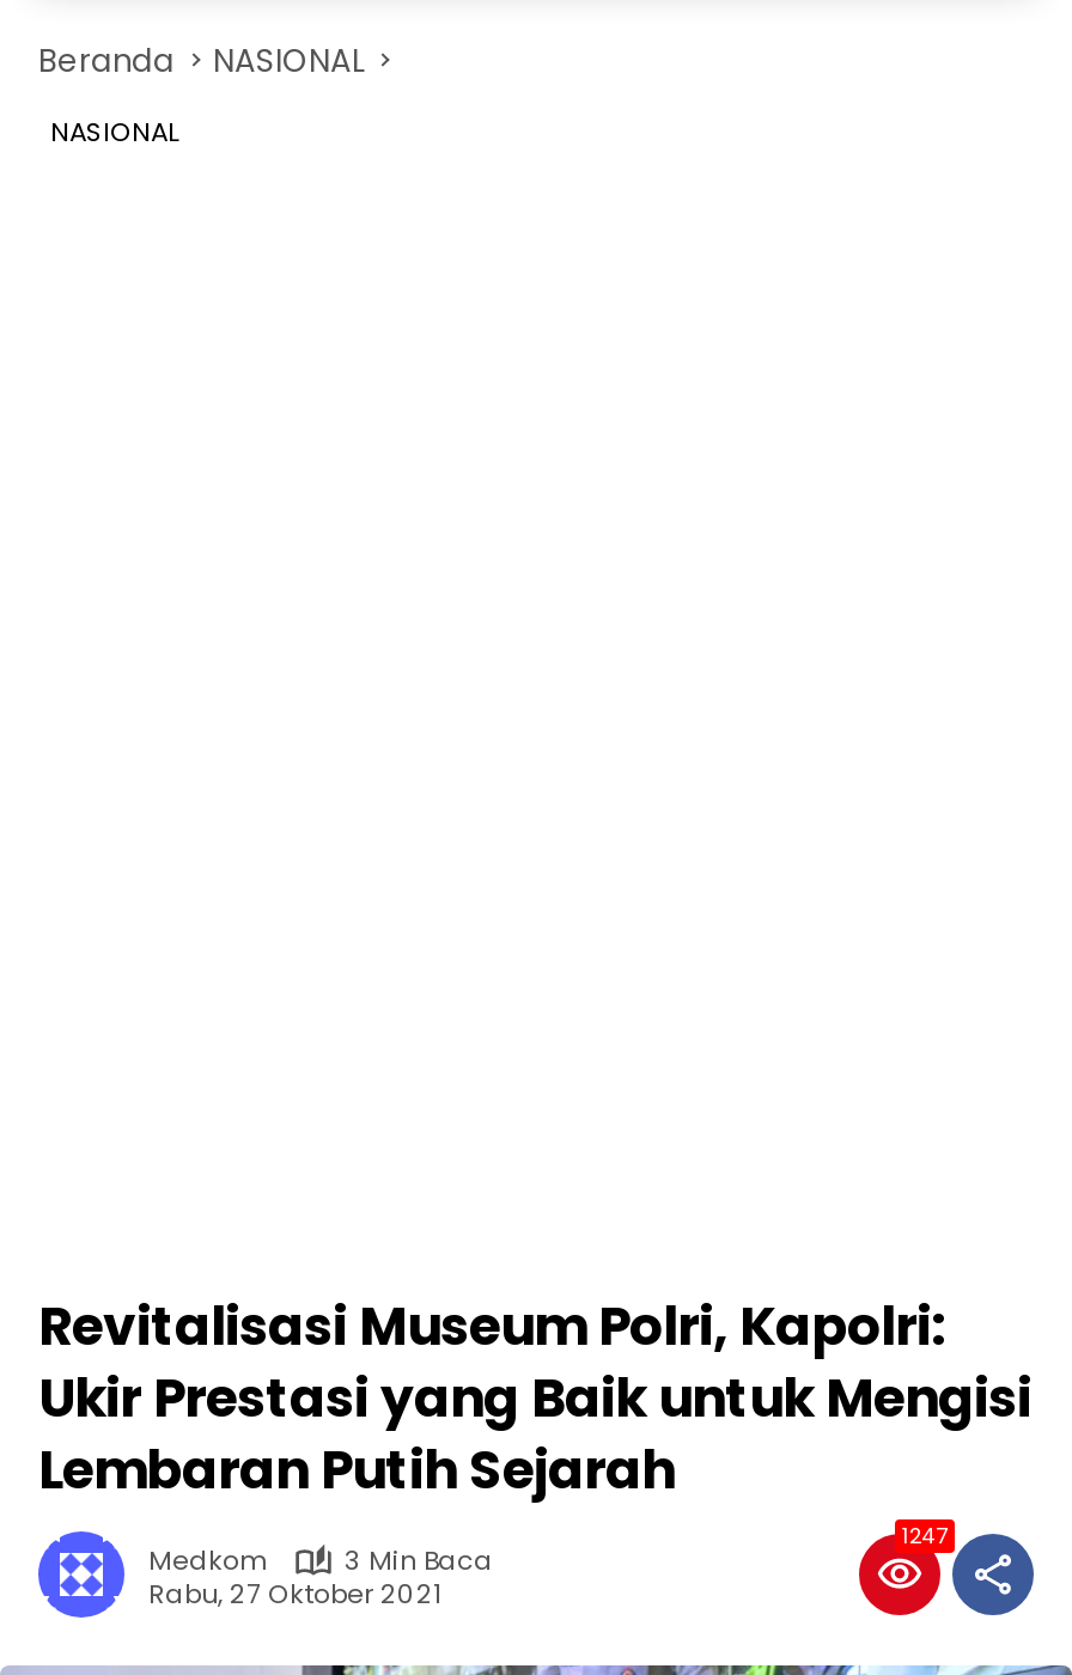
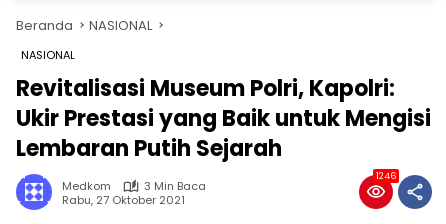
- 1247
+ 1246
